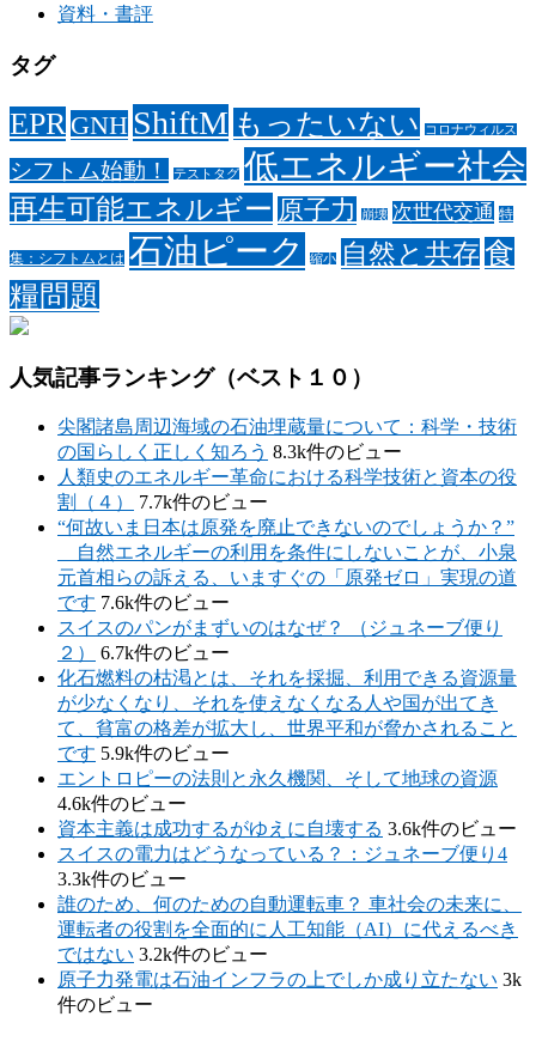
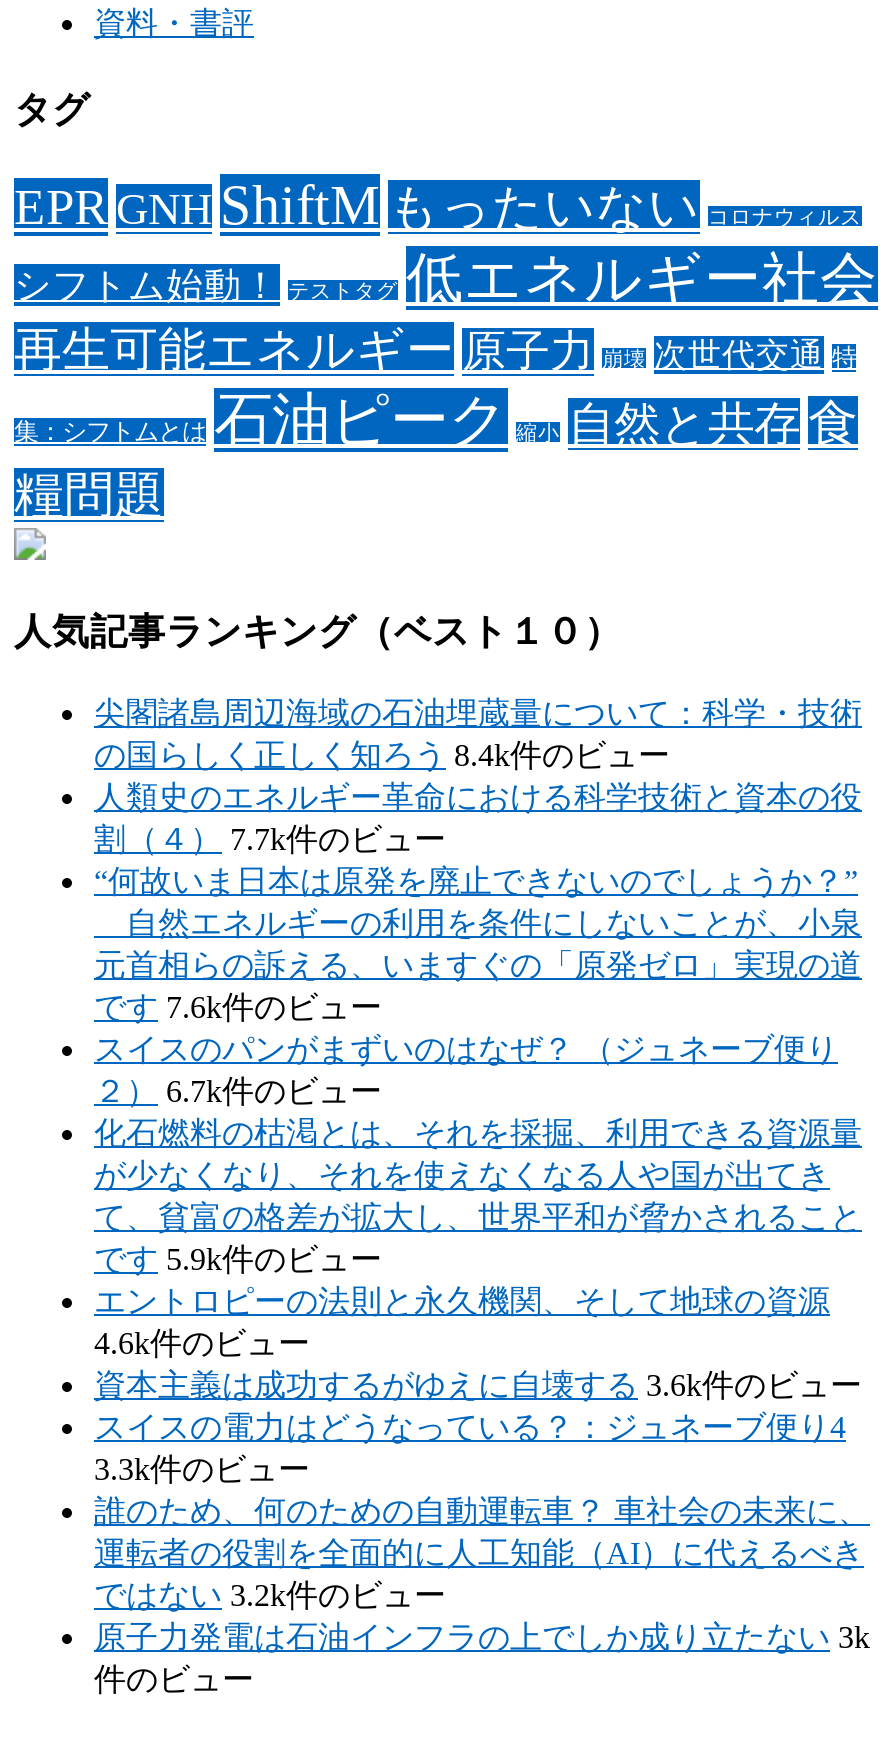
- の国らしく正しく知ろう 8.3k件のビュー
+ の国らしく正しく知ろう 8.4k件のビュー
